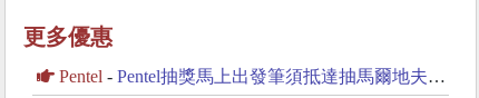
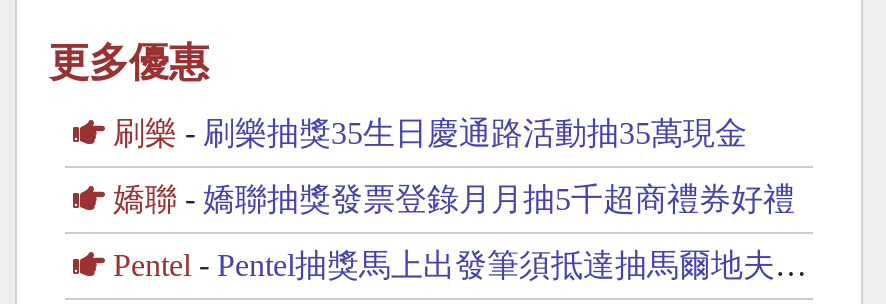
+ 刷樂-刷樂抽獎35生日慶通路活動抽35萬現金
+ 嬌聯-嬌聯抽獎發票登錄月月抽5千超商禮券好禮
